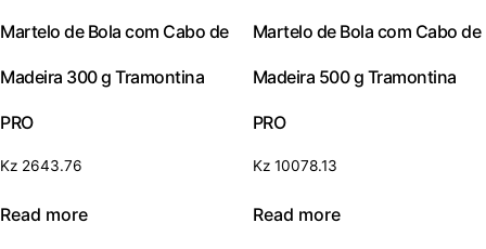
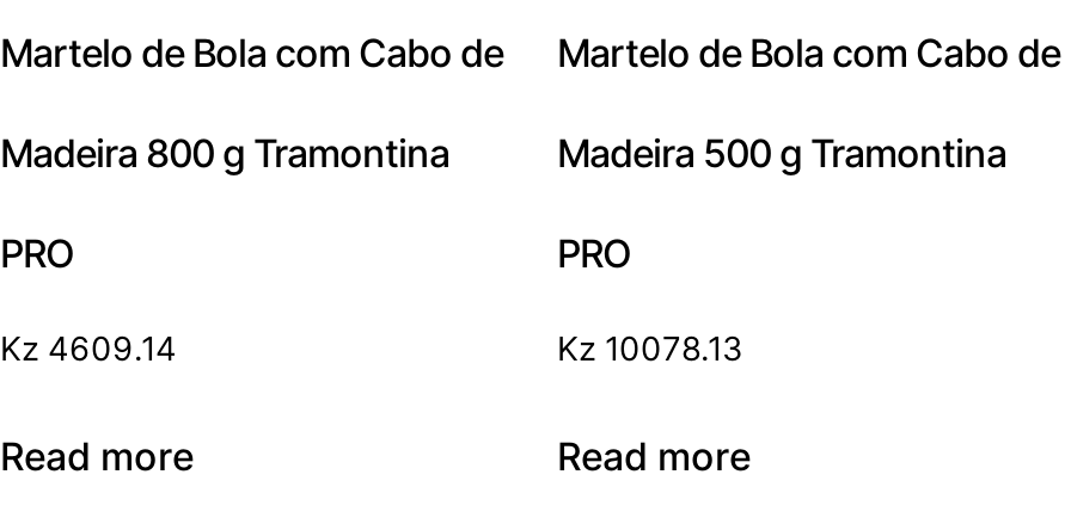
- Madeira 300 g Tramontina
+ Madeira 800 g Tramontina

- Kz 2643.76
+ Kz 4609.14
